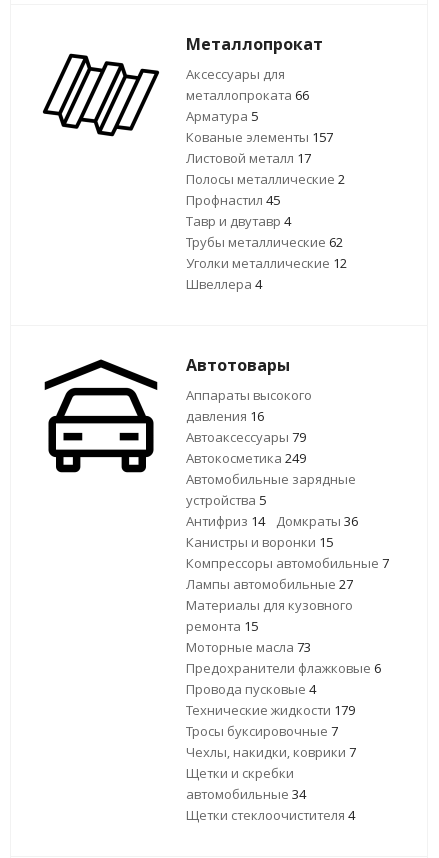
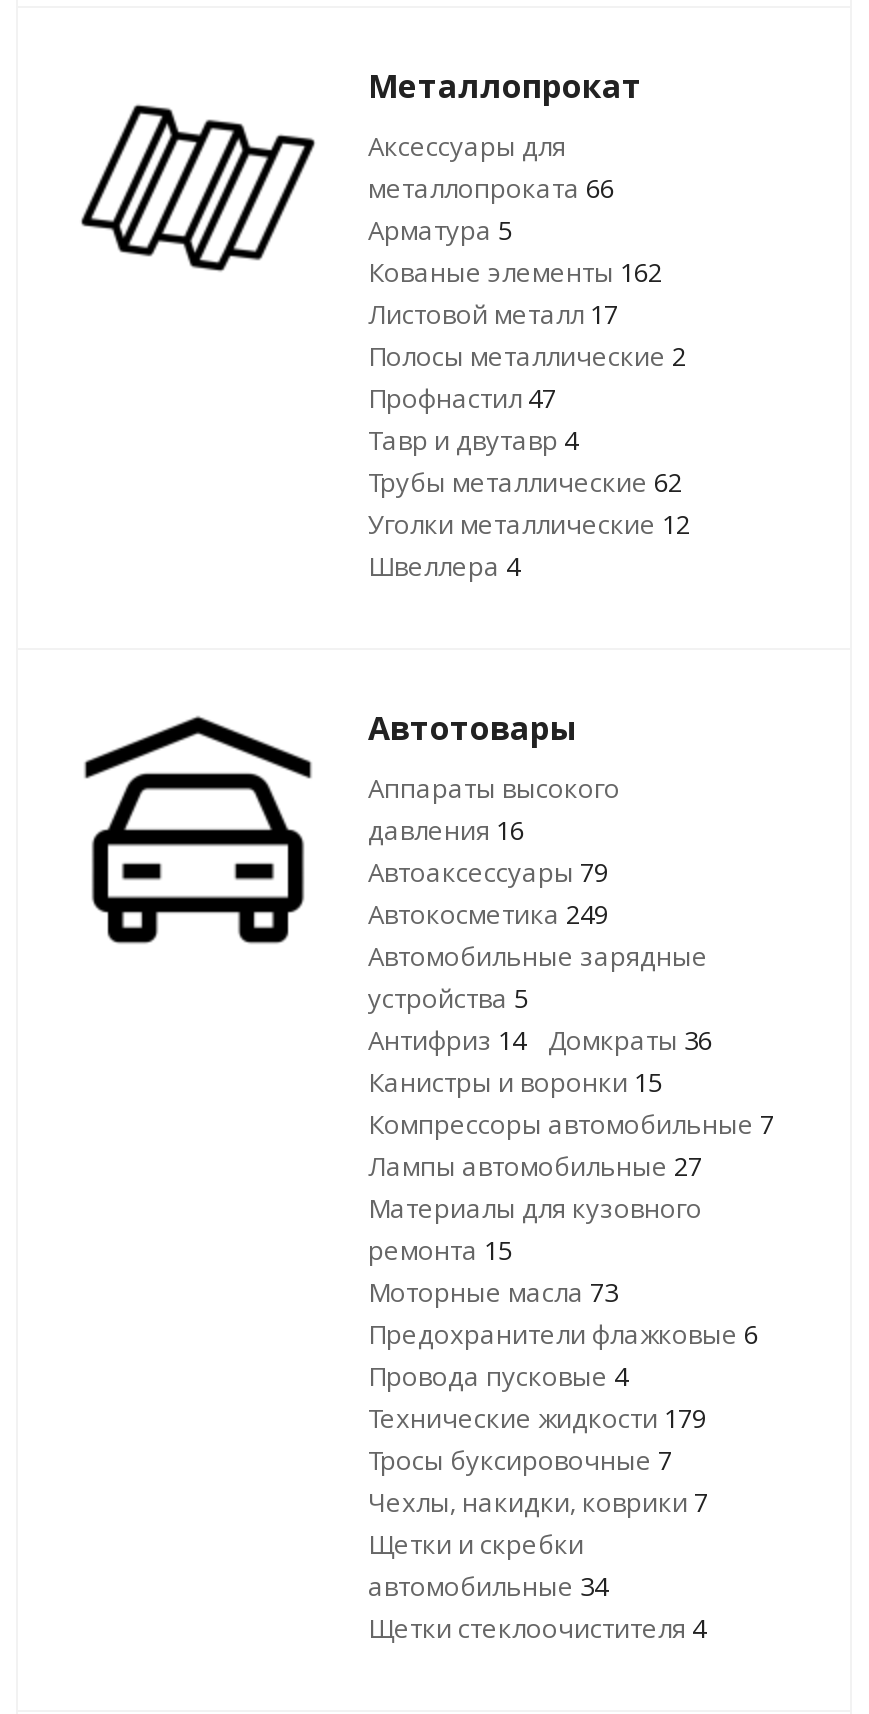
- Кованые элементы 157
+ Кованые элементы 162

- Профнастил 45
+ Профнастил 47
